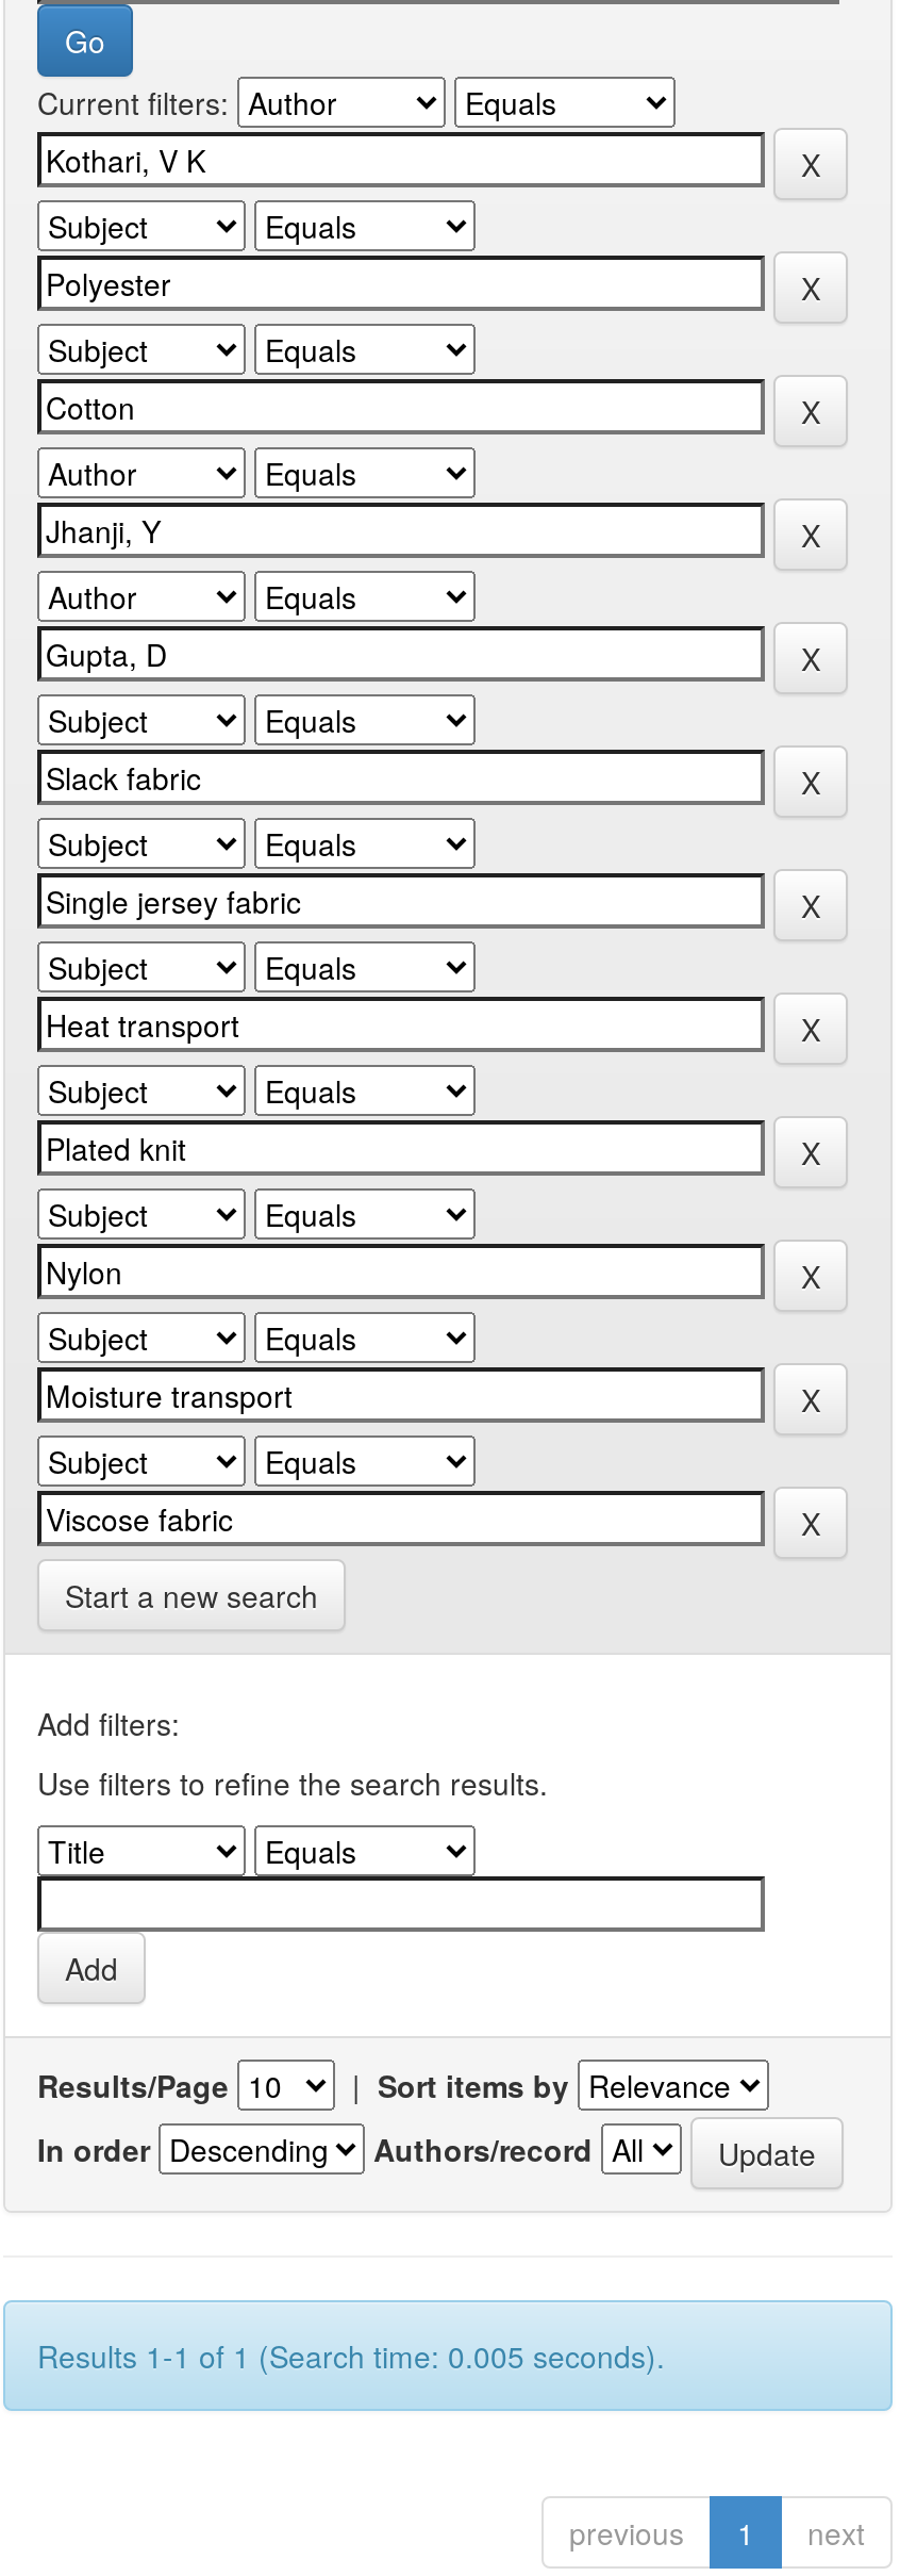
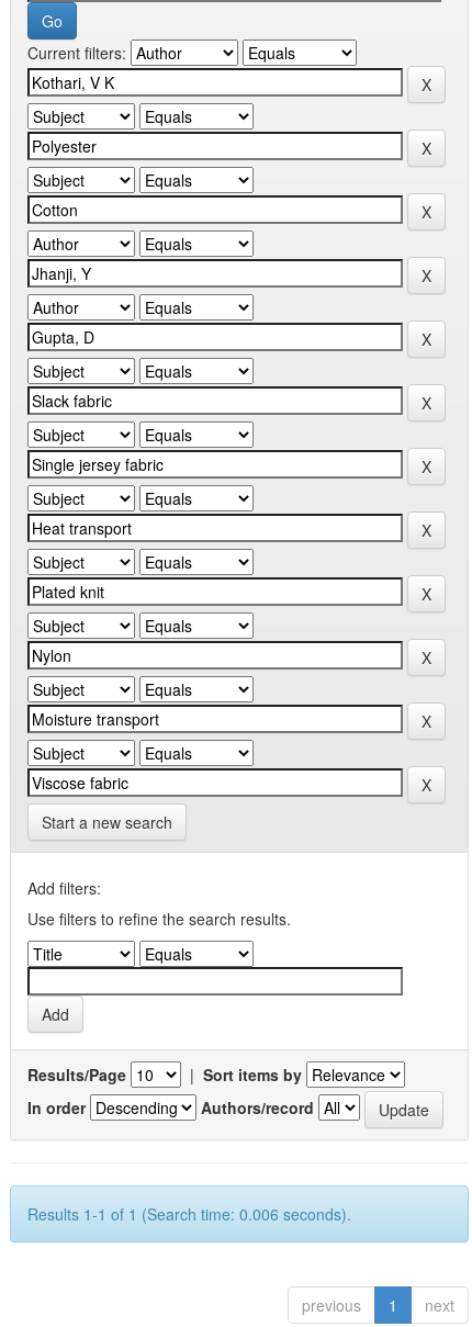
- Results 1-1 of 1 (Search time: 0.005 seconds).
+ Results 1-1 of 1 (Search time: 0.006 seconds).
